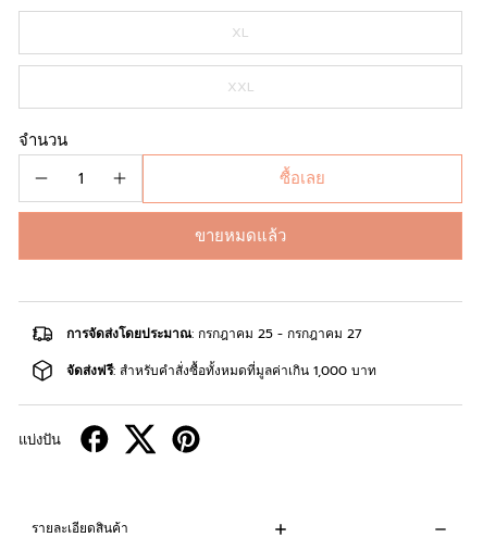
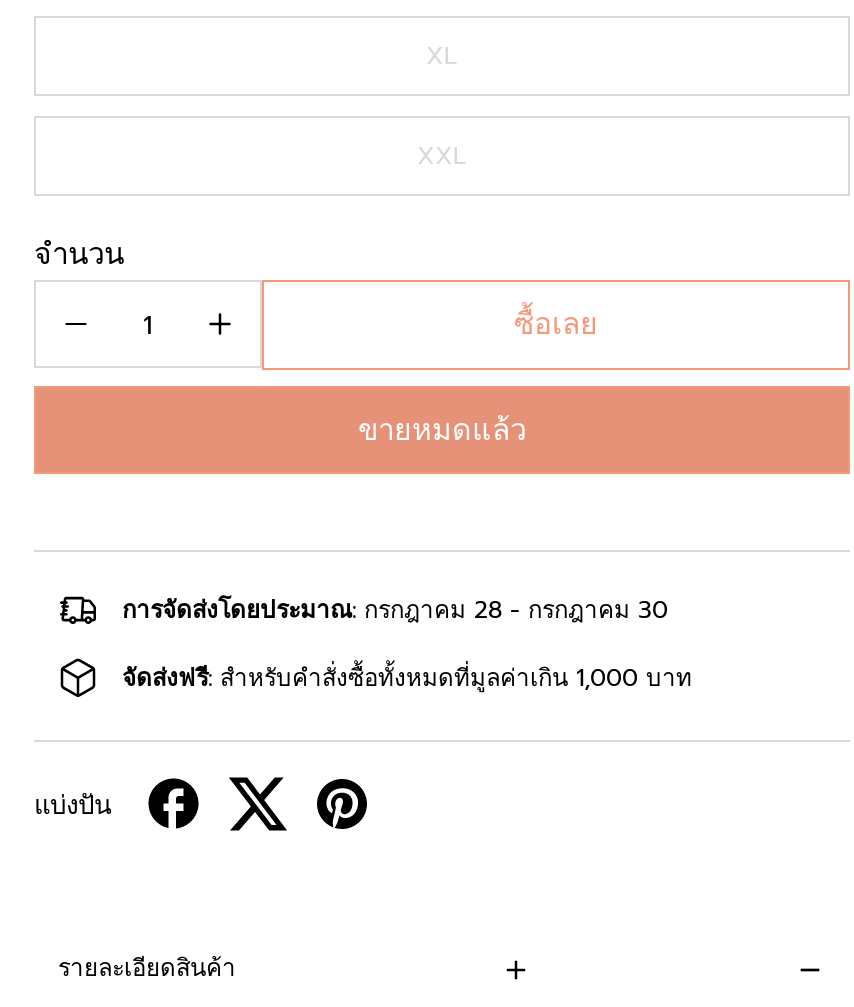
- การจัดส่งโดยประมาณ: กรกฎาคม 25 - กรกฎาคม 27
+ การจัดส่งโดยประมาณ: กรกฎาคม 28 - กรกฎาคม 30
